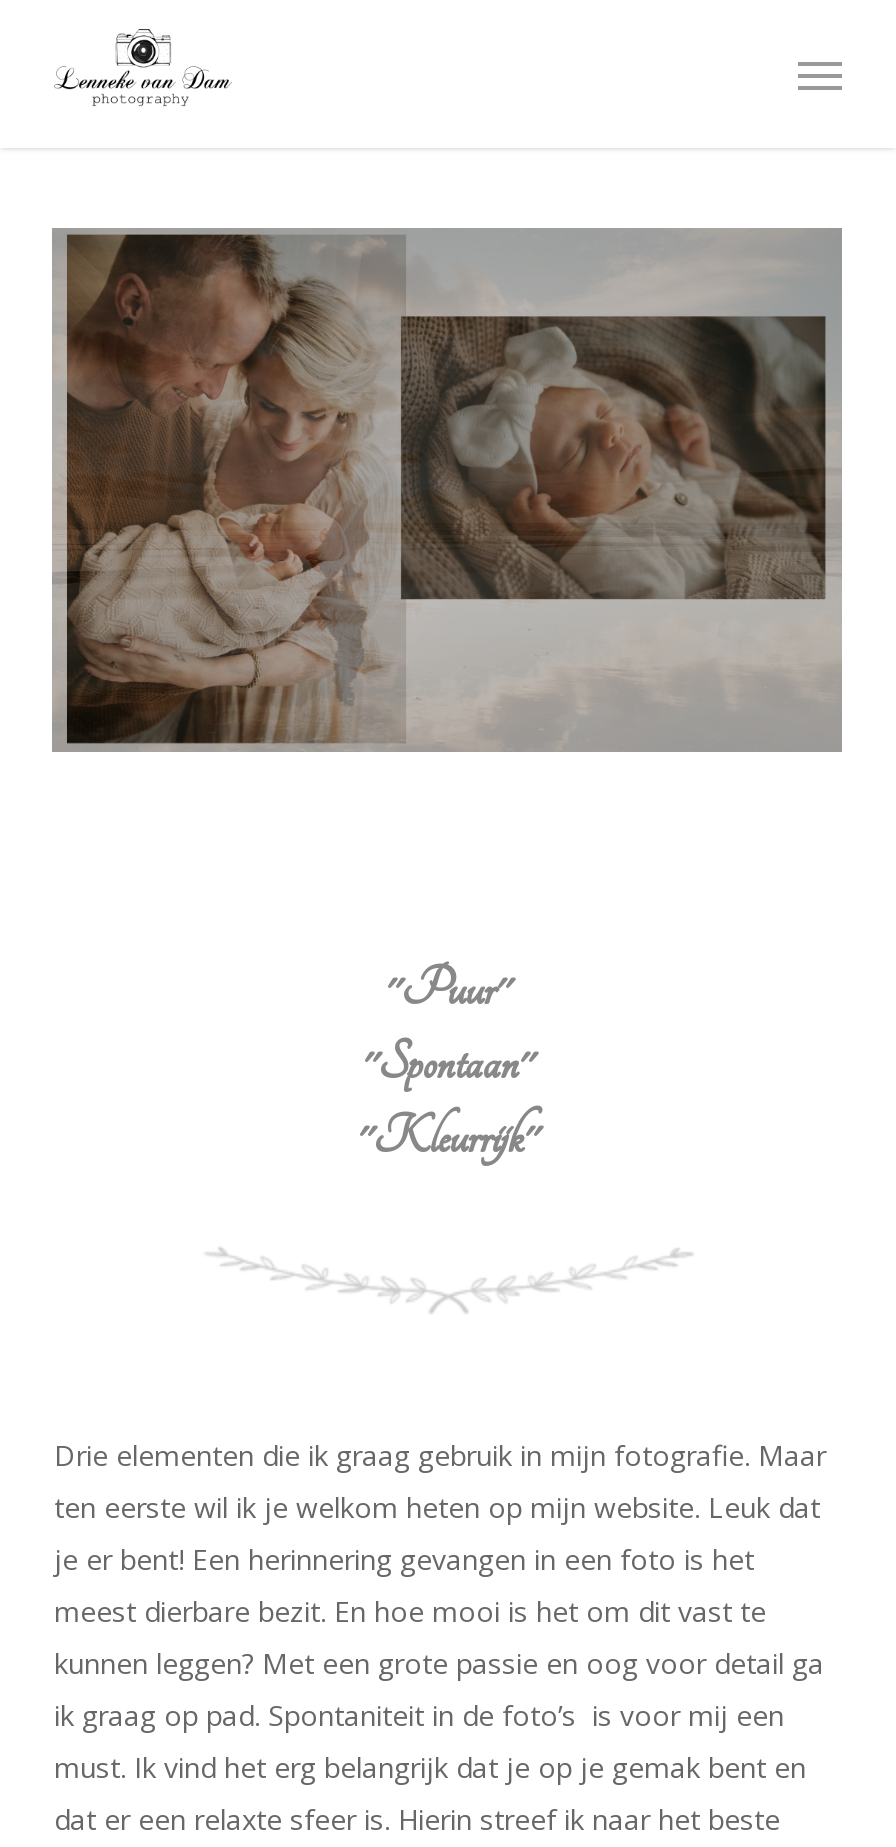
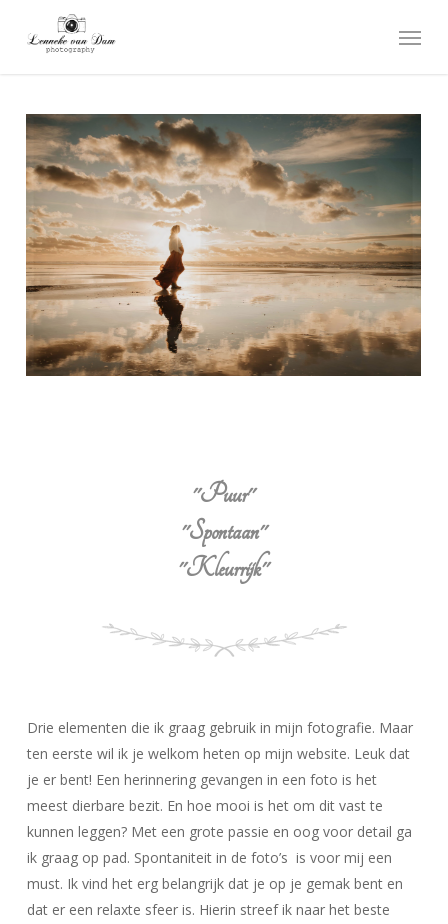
- [image]
+ [image]
